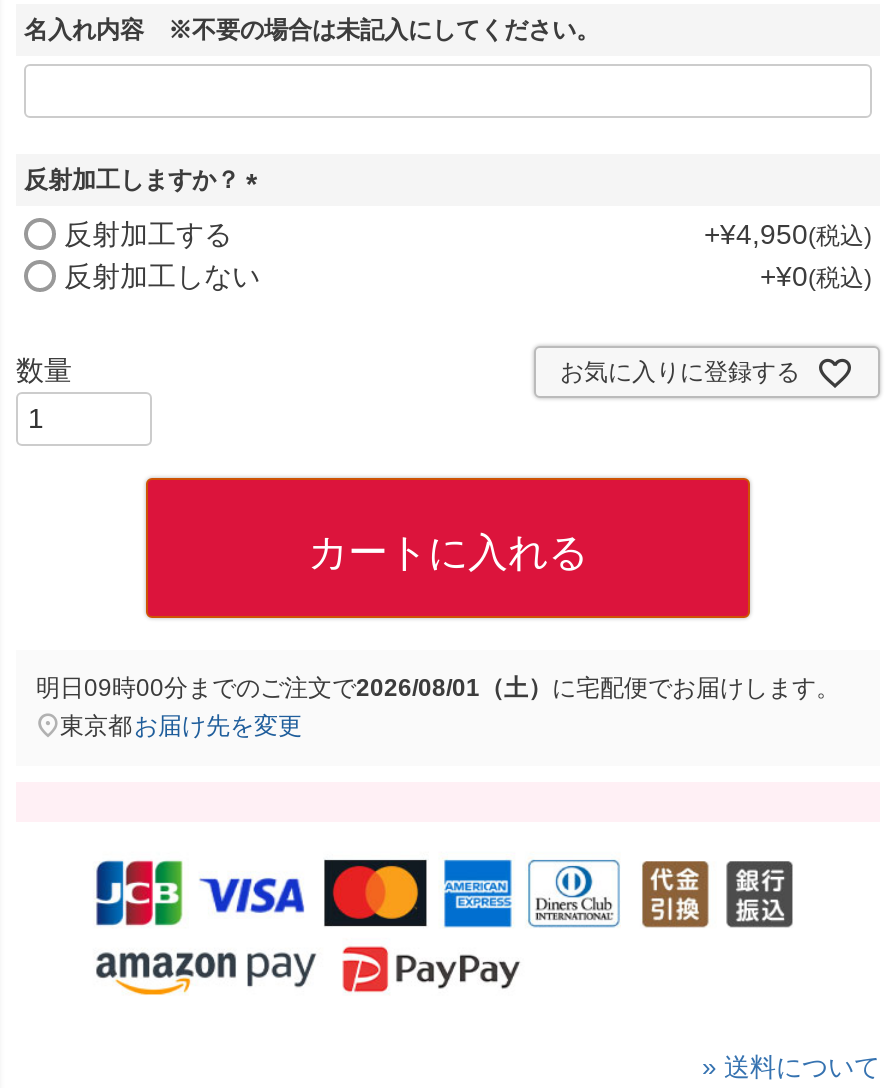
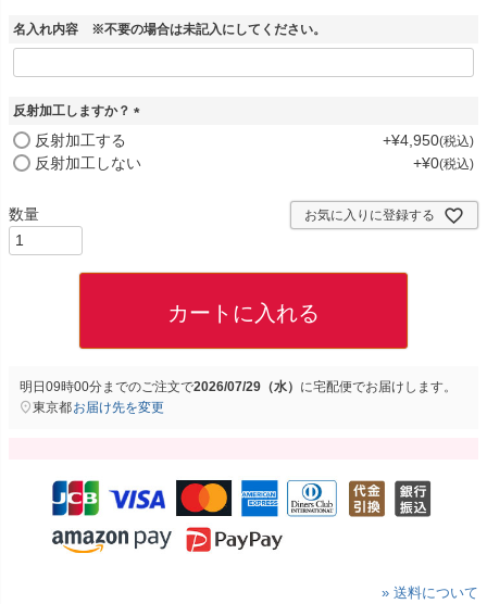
- 明日09時00分までのご注文で2026/08/01（土）に宅配便でお届けします。
+ 明日09時00分までのご注文で2026/07/29（水）に宅配便でお届けします。
